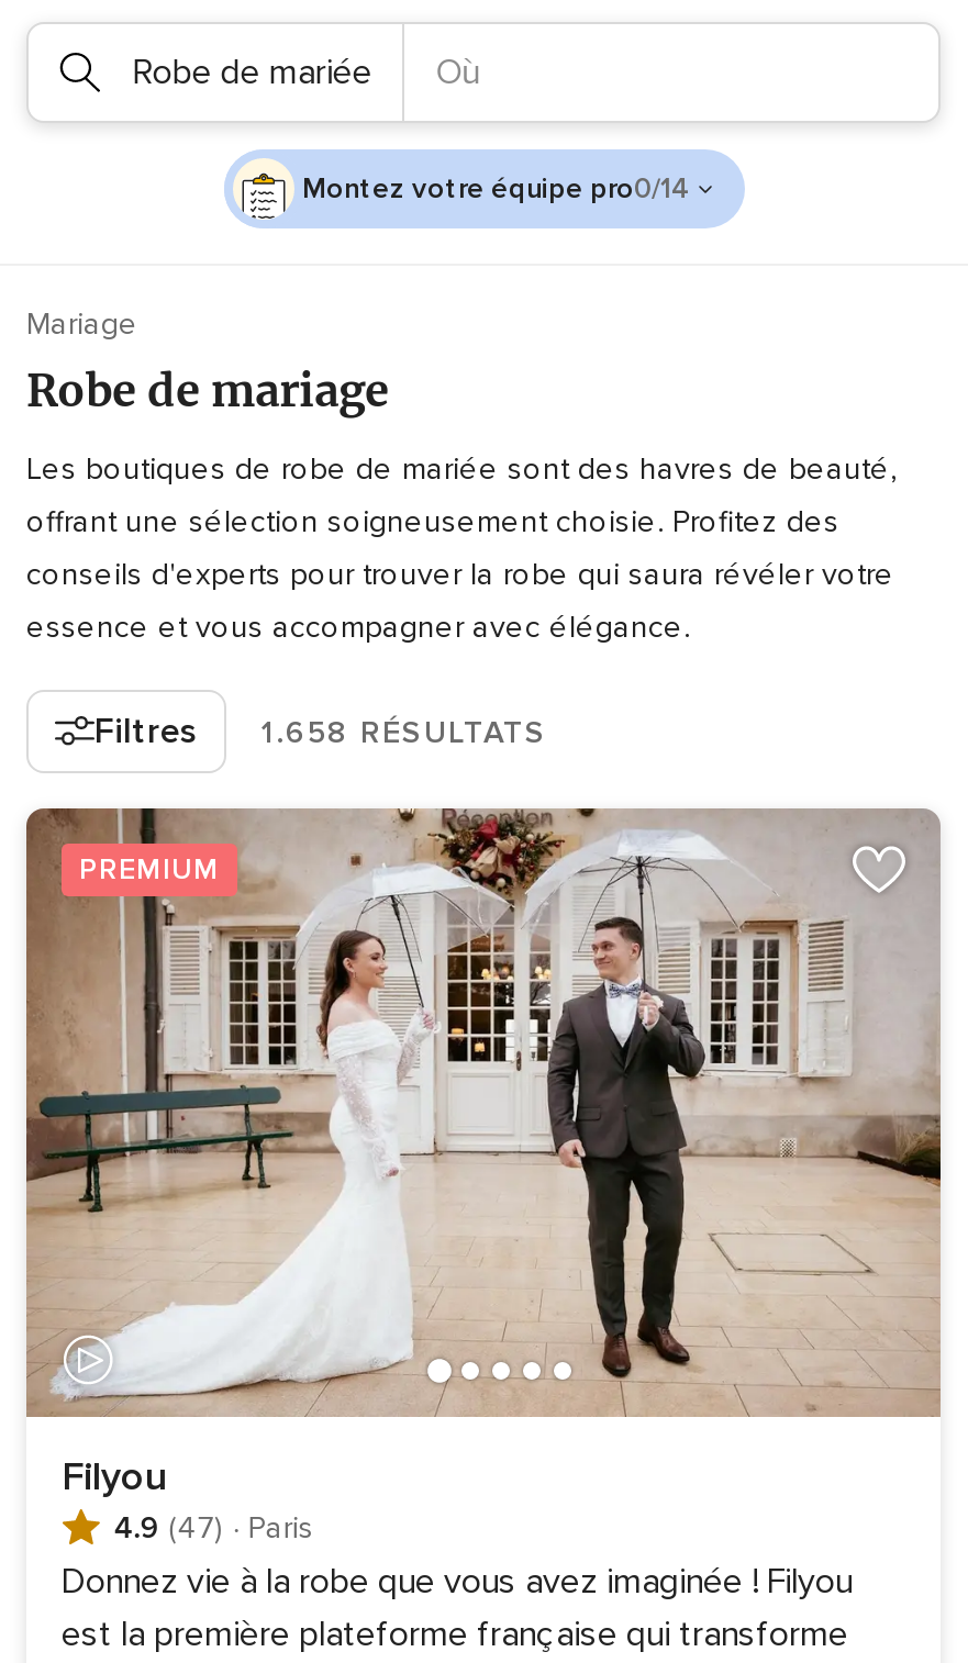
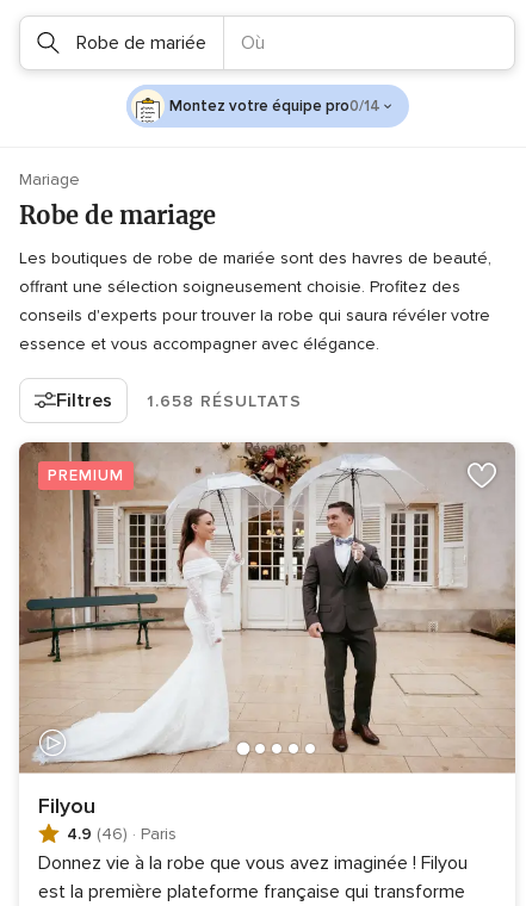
- 4.9 (47) · Paris
+ 4.9 (46) · Paris
